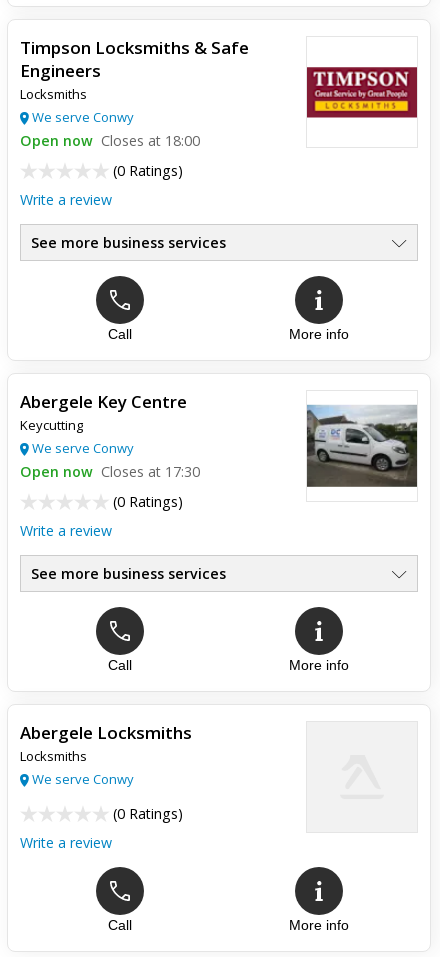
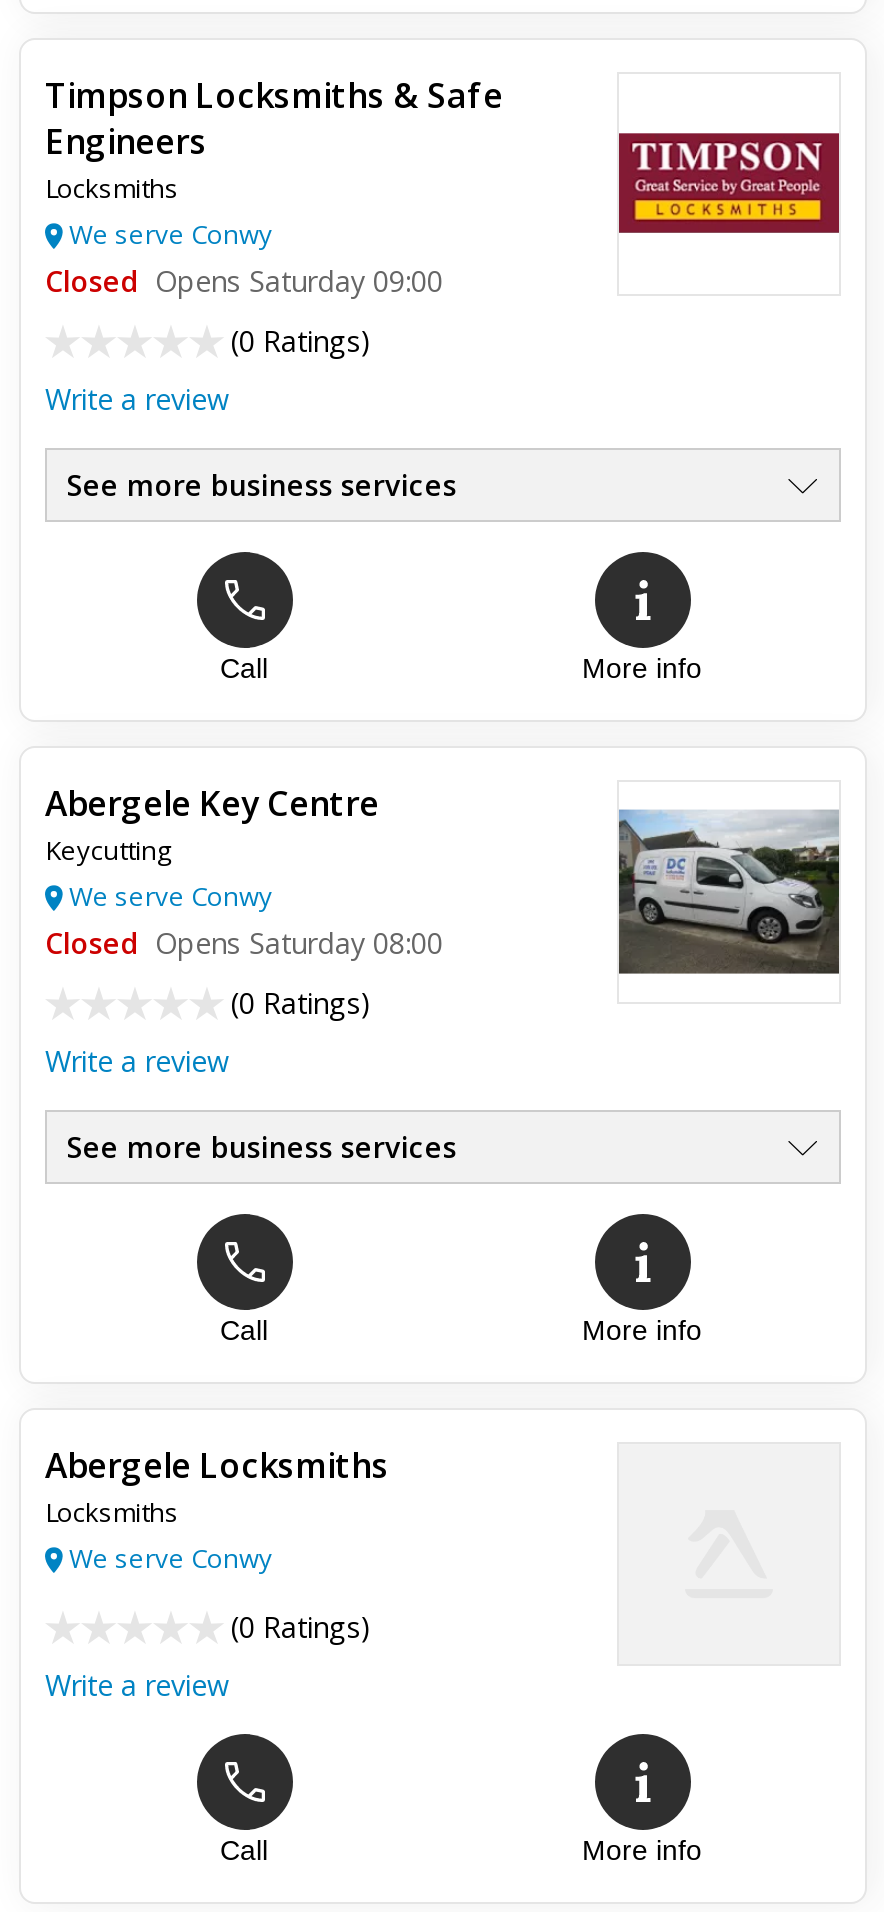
- Open now Closes at 18:00
+ Closed Opens Saturday 09:00

- Open now Closes at 17:30
+ Closed Opens Saturday 08:00
